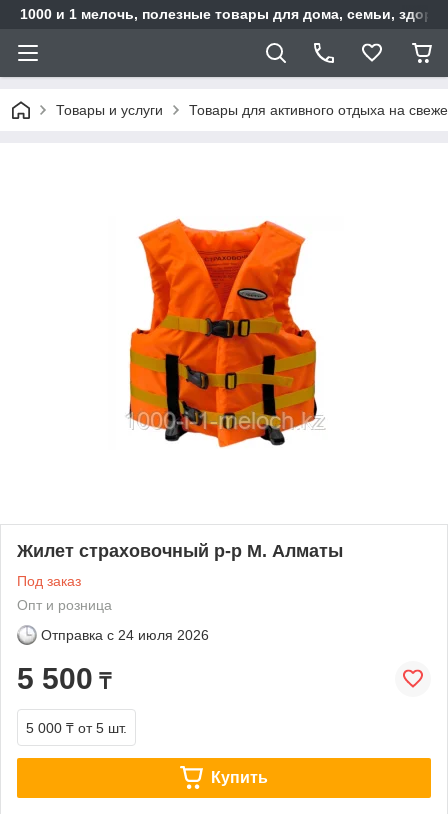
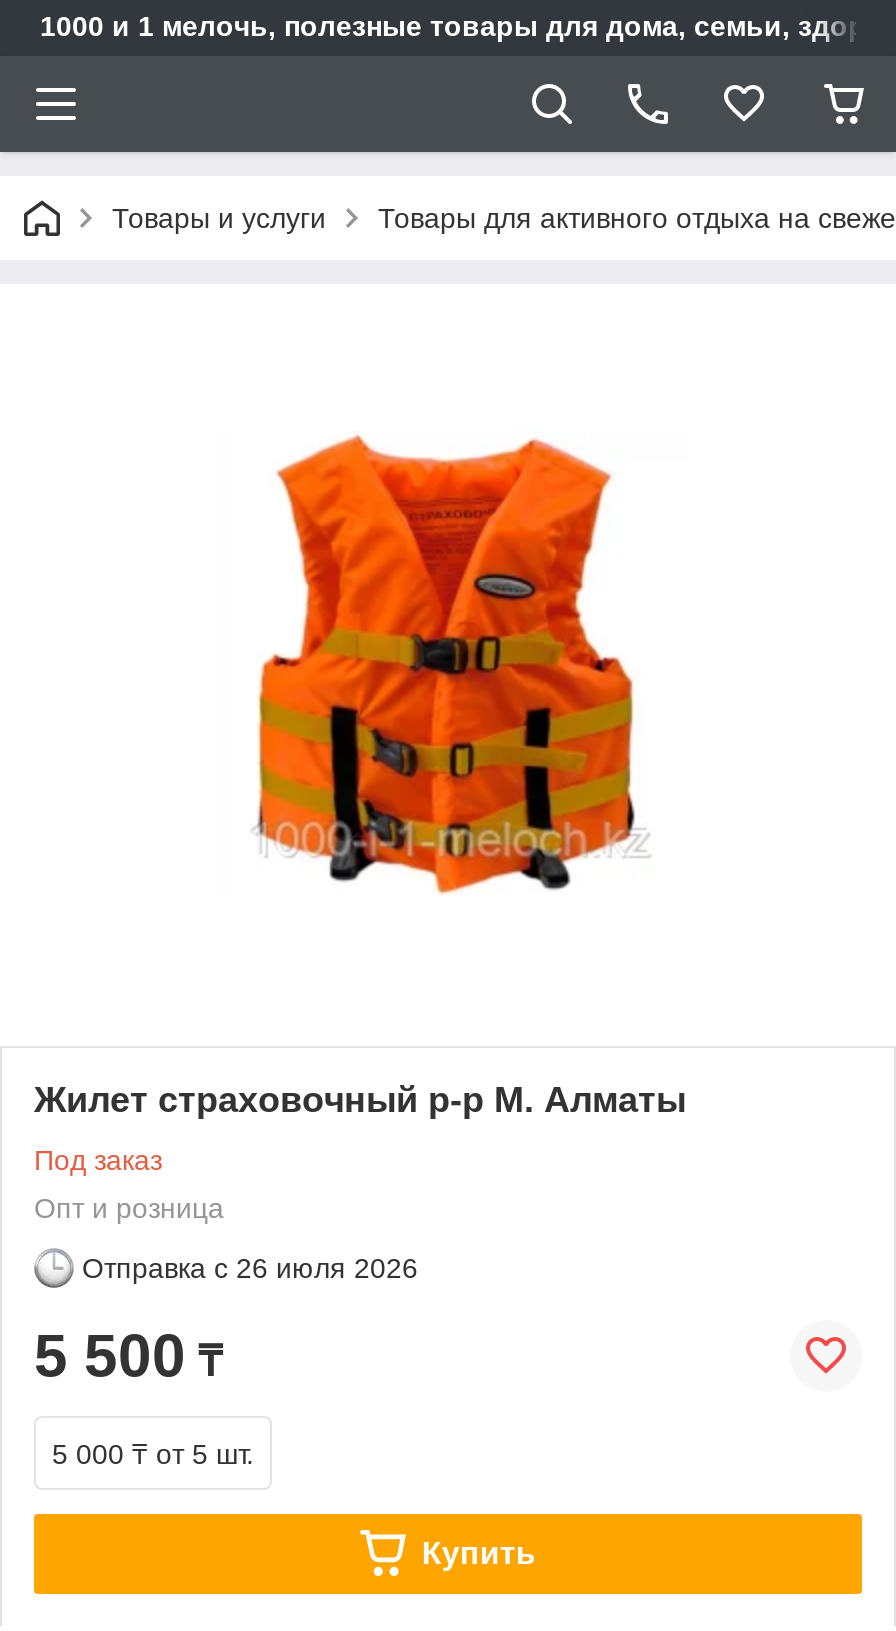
- Отправка с 24 июля 2026
+ Отправка с 26 июля 2026
